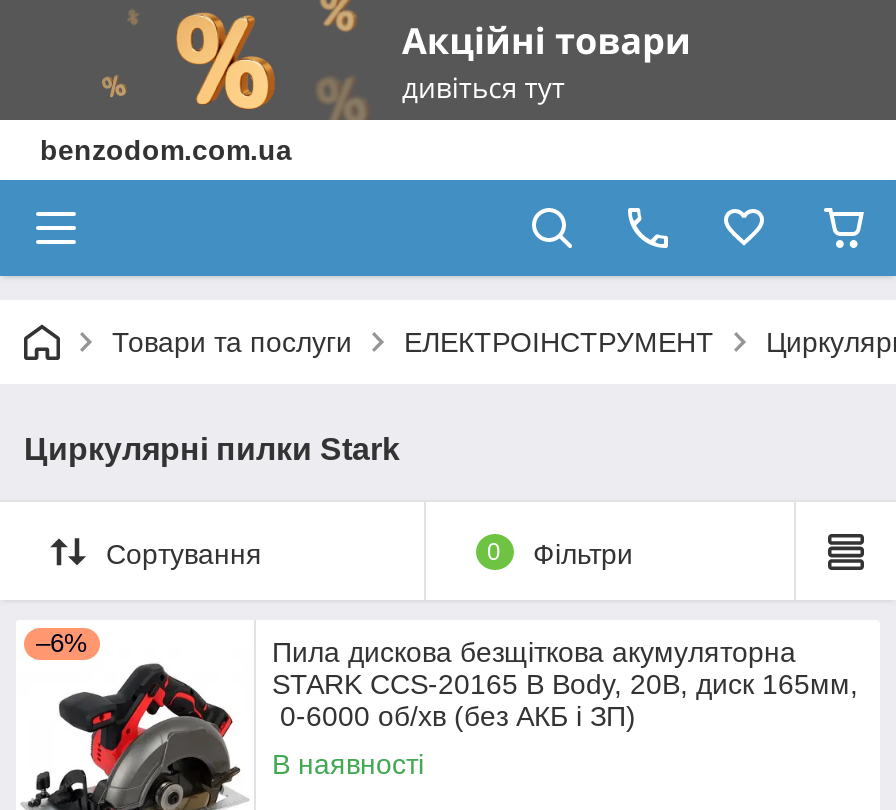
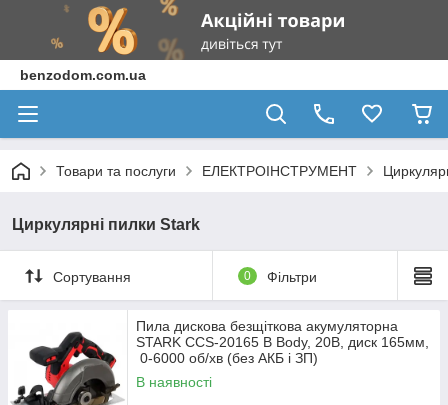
- –6%
